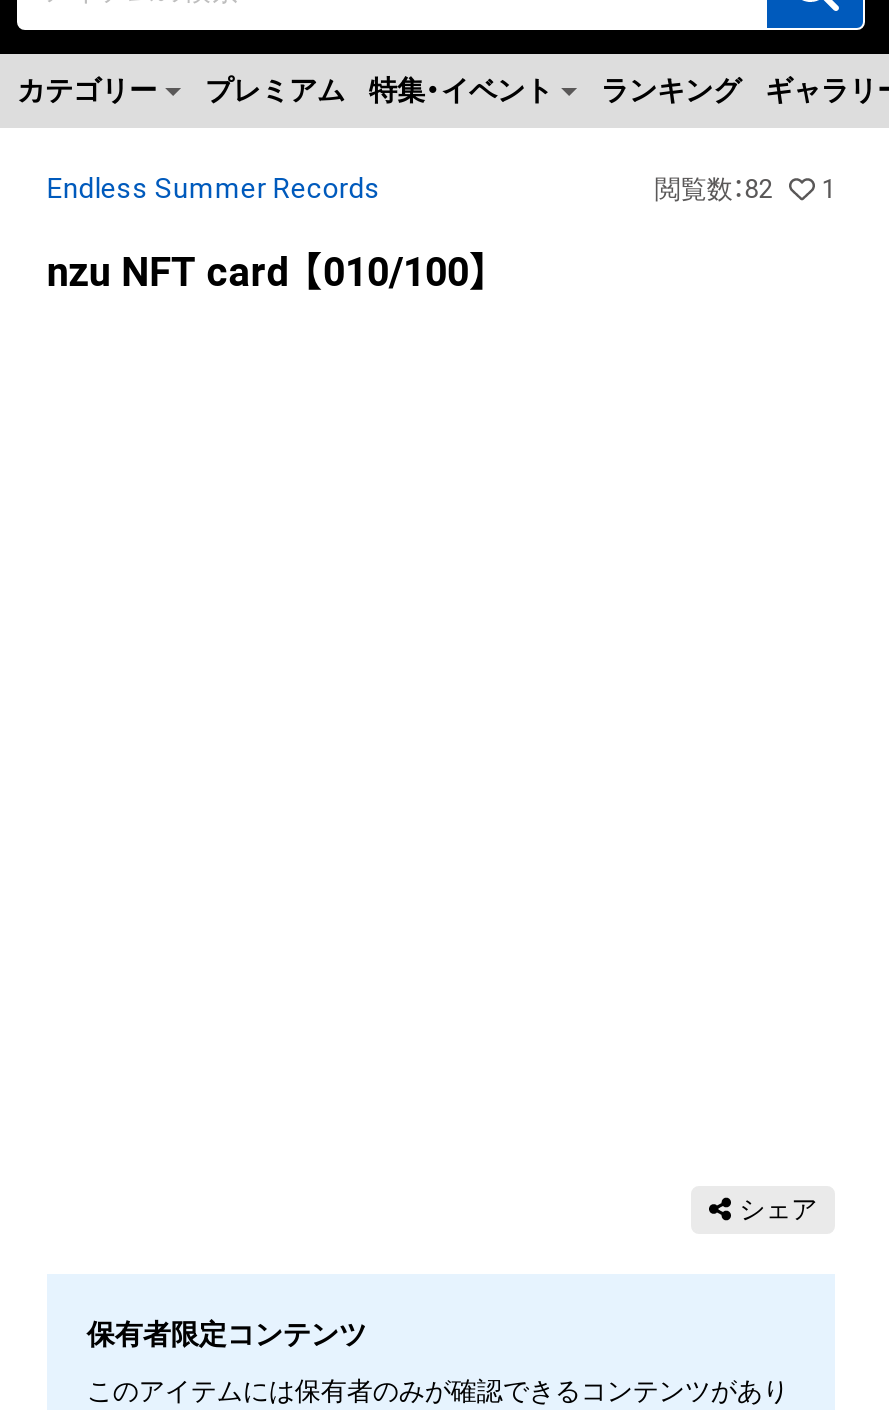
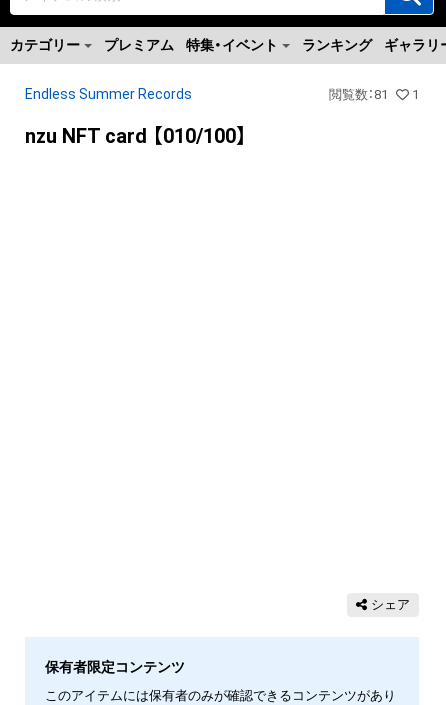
- 閲覧数：82 1
+ 閲覧数：81 1
